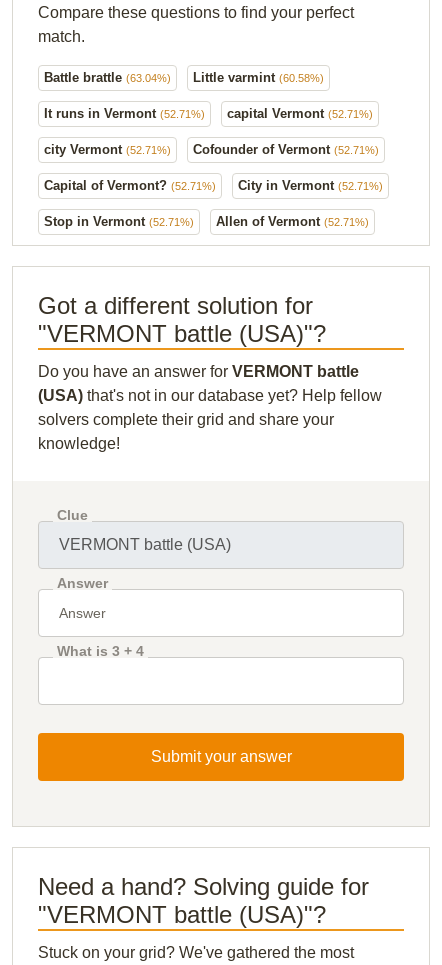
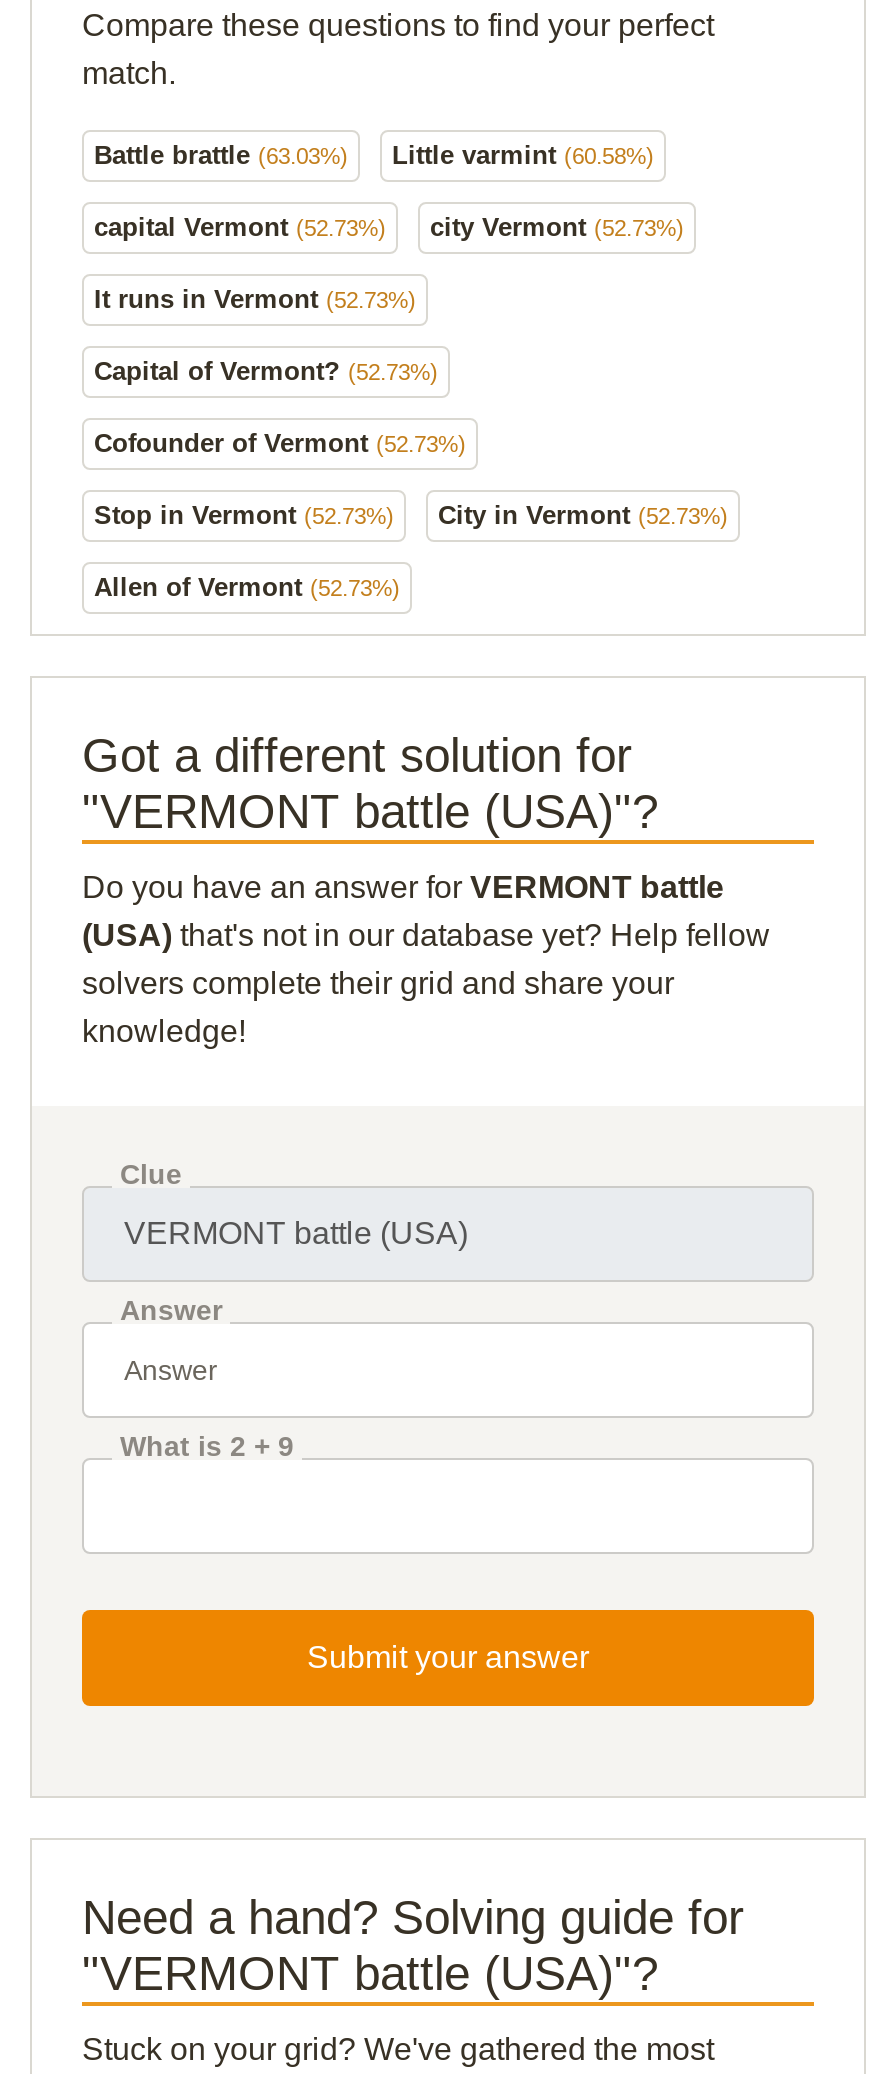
- Battle brattle (63.04%)
+ Battle brattle (63.03%)

- It runs in Vermont (52.71%)
- capital Vermont (52.71%)
- city Vermont (52.71%)
- Cofounder of Vermont (52.71%)
- Capital of Vermont? (52.71%)
- City in Vermont (52.71%)
- Stop in Vermont (52.71%)
- Allen of Vermont (52.71%)
+ capital Vermont (52.73%)
+ city Vermont (52.73%)
+ It runs in Vermont (52.73%)
+ Capital of Vermont? (52.73%)
+ Cofounder of Vermont (52.73%)
+ Stop in Vermont (52.73%)
+ City in Vermont (52.73%)
+ Allen of Vermont (52.73%)

- What is 3 + 4
+ What is 2 + 9
